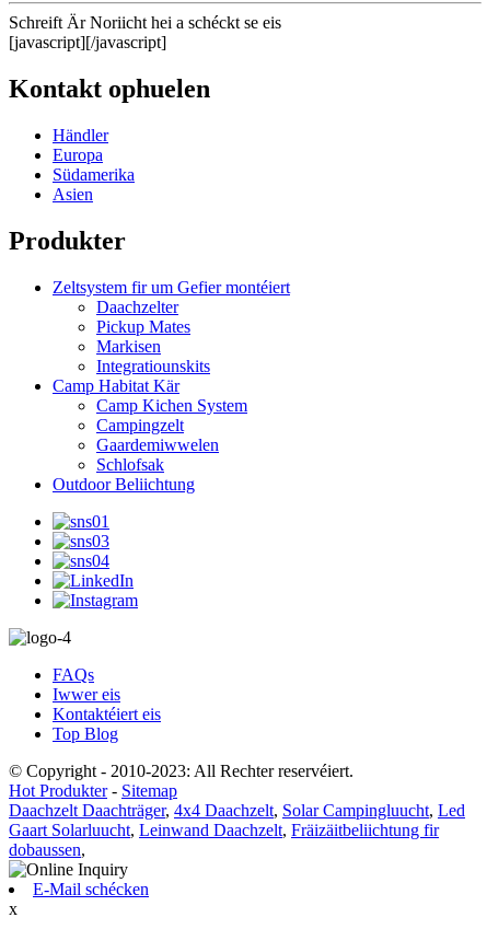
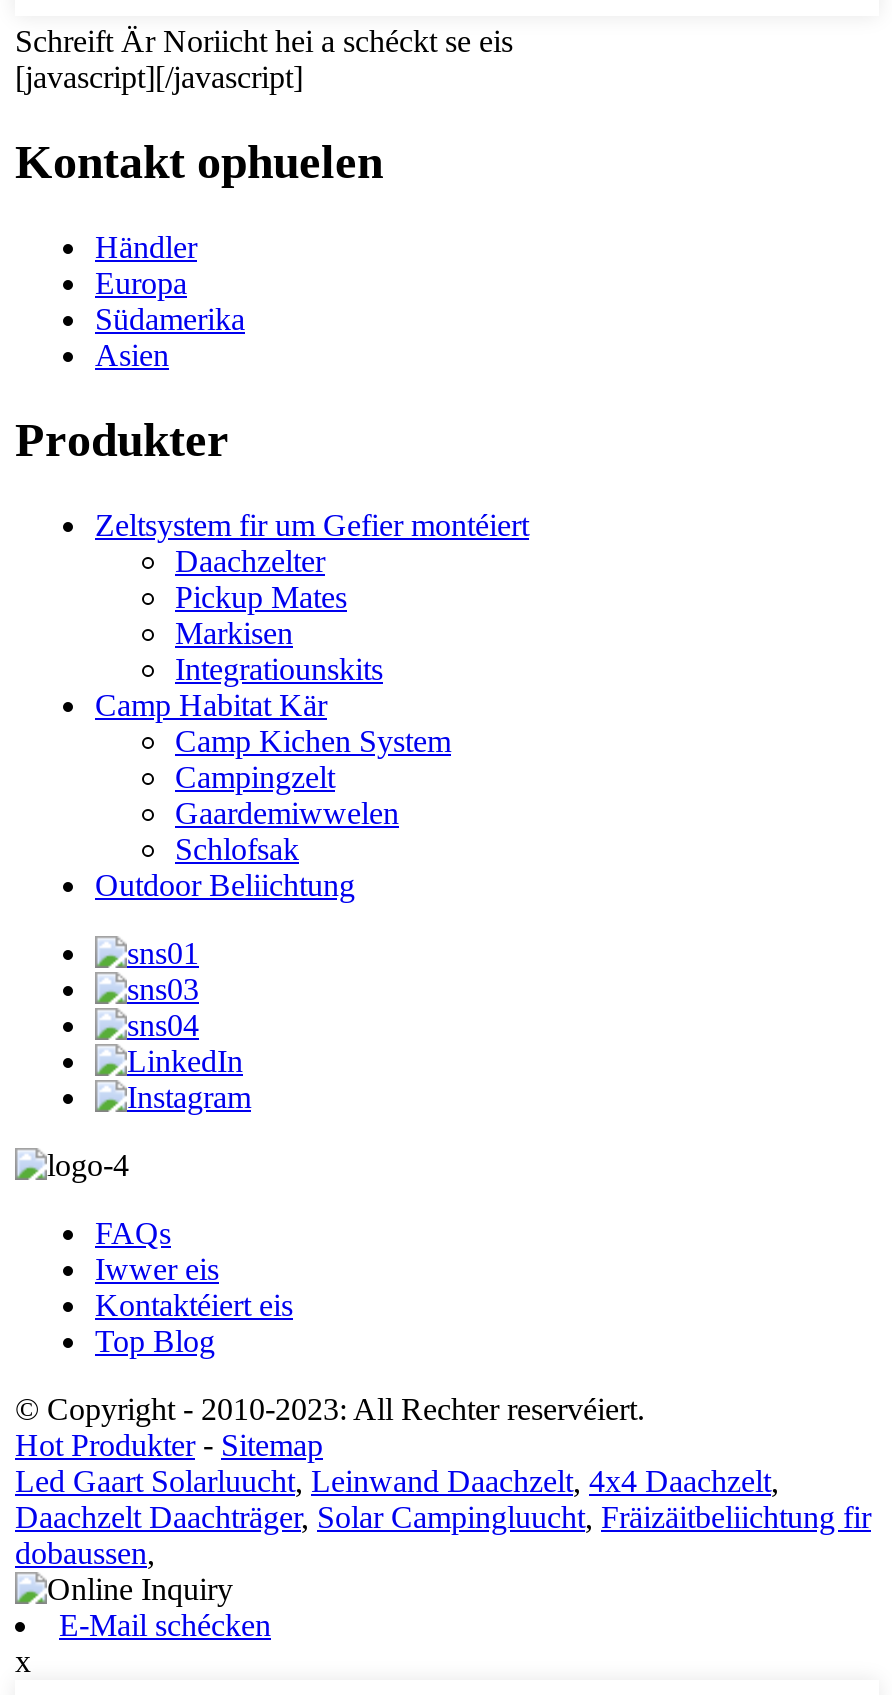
- Daachzelt Daachträger, 4x4 Daachzelt, Solar Campingluucht, Led
- Gaart Solarluucht, Leinwand Daachzelt, Fräizäitbeliichtung fir
+ Led Gaart Solarluucht, Leinwand Daachzelt, 4x4 Daachzelt,
+ Daachzelt Daachträger, Solar Campingluucht, Fräizäitbeliichtung fir
